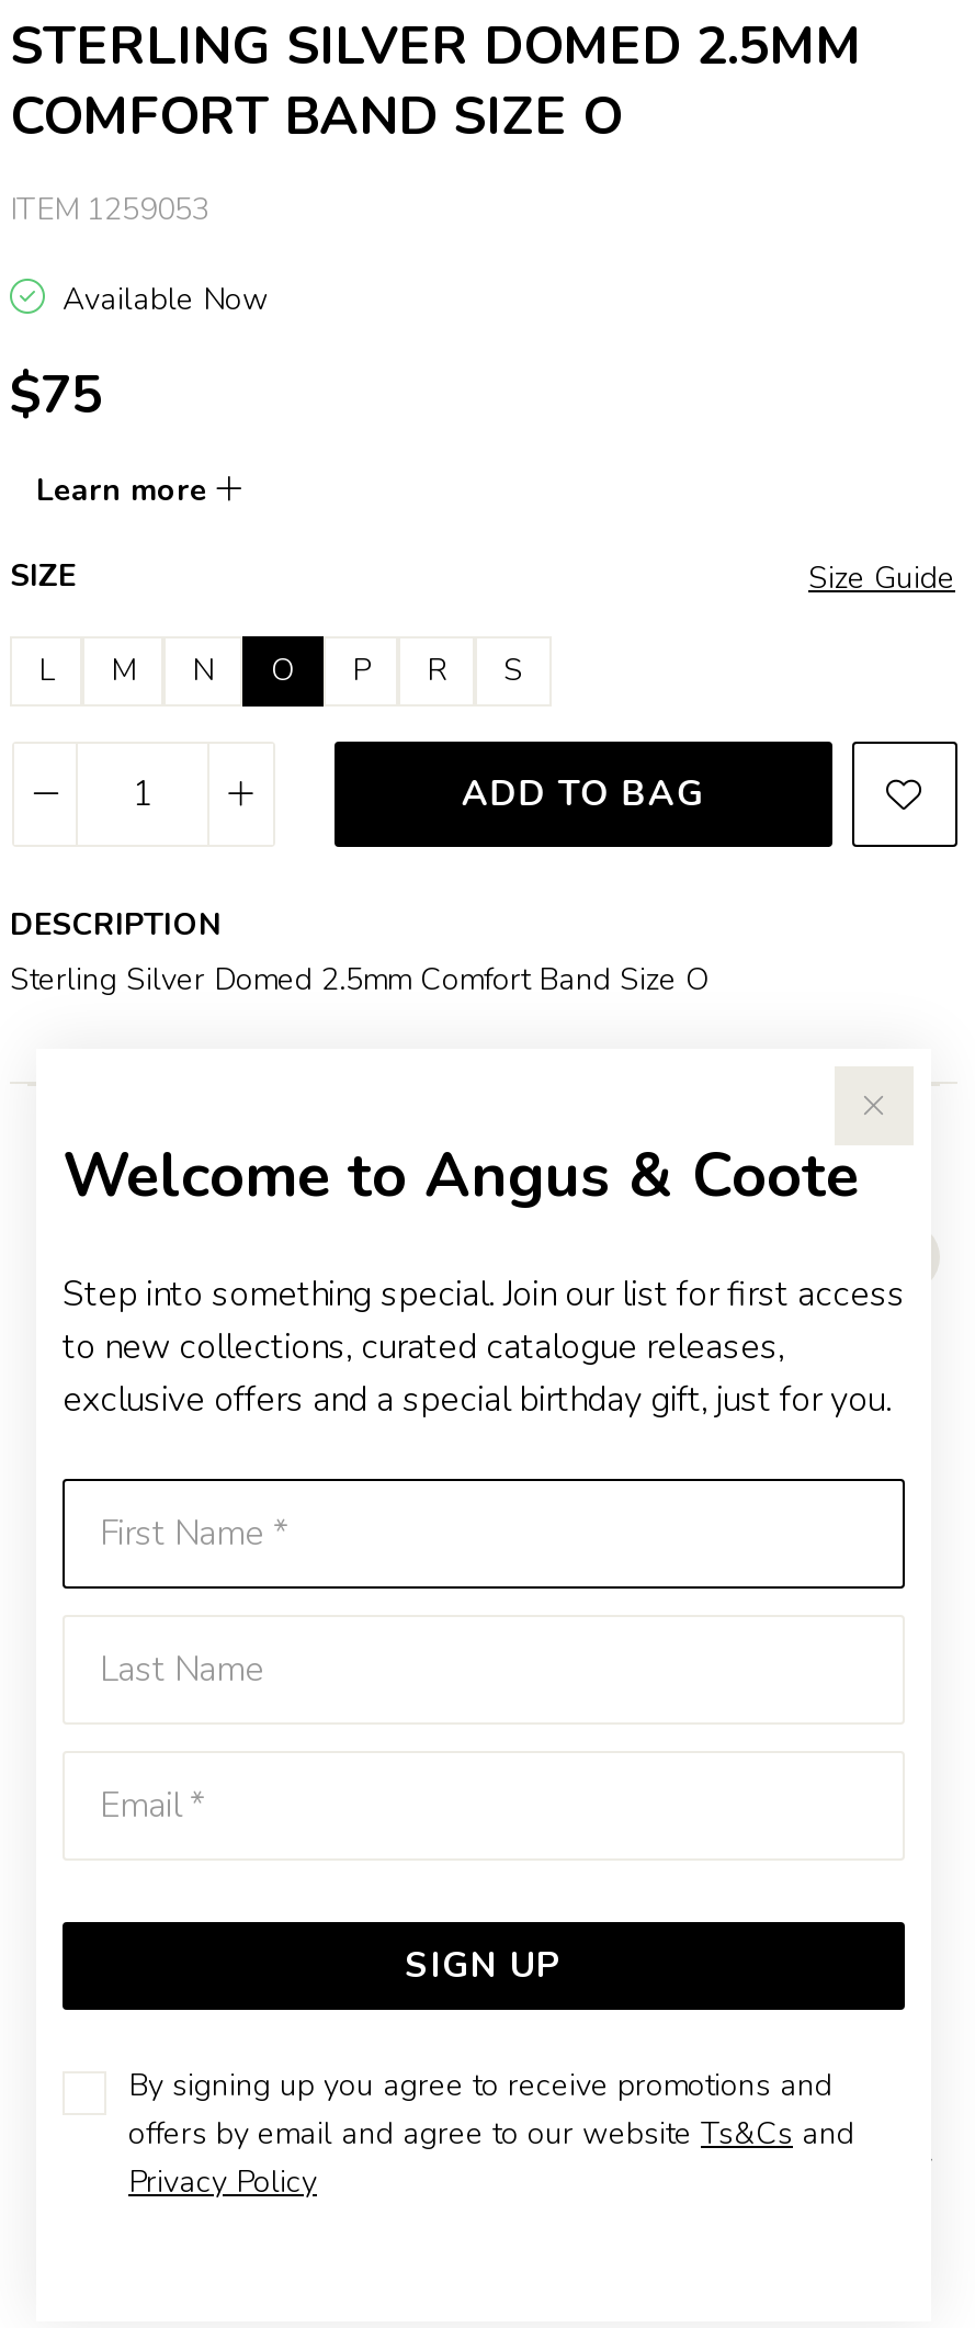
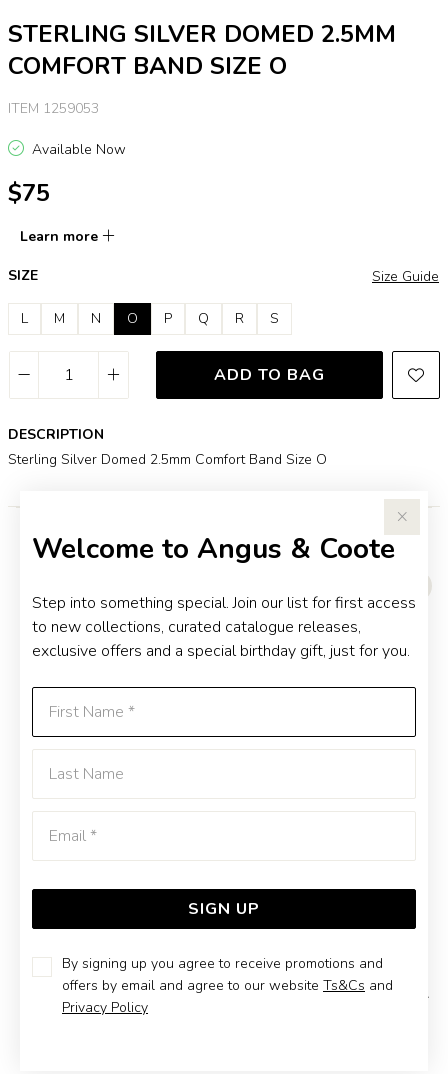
+ Q
